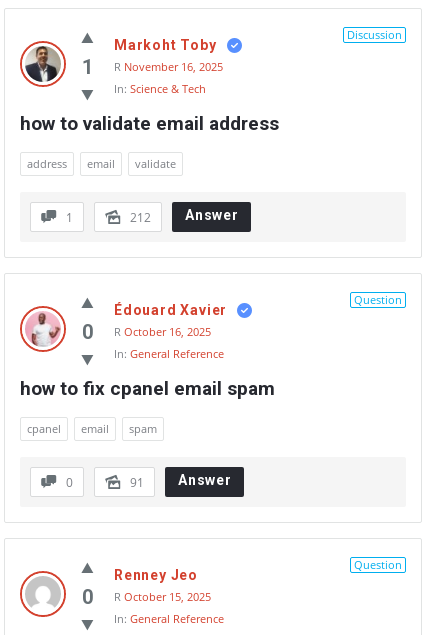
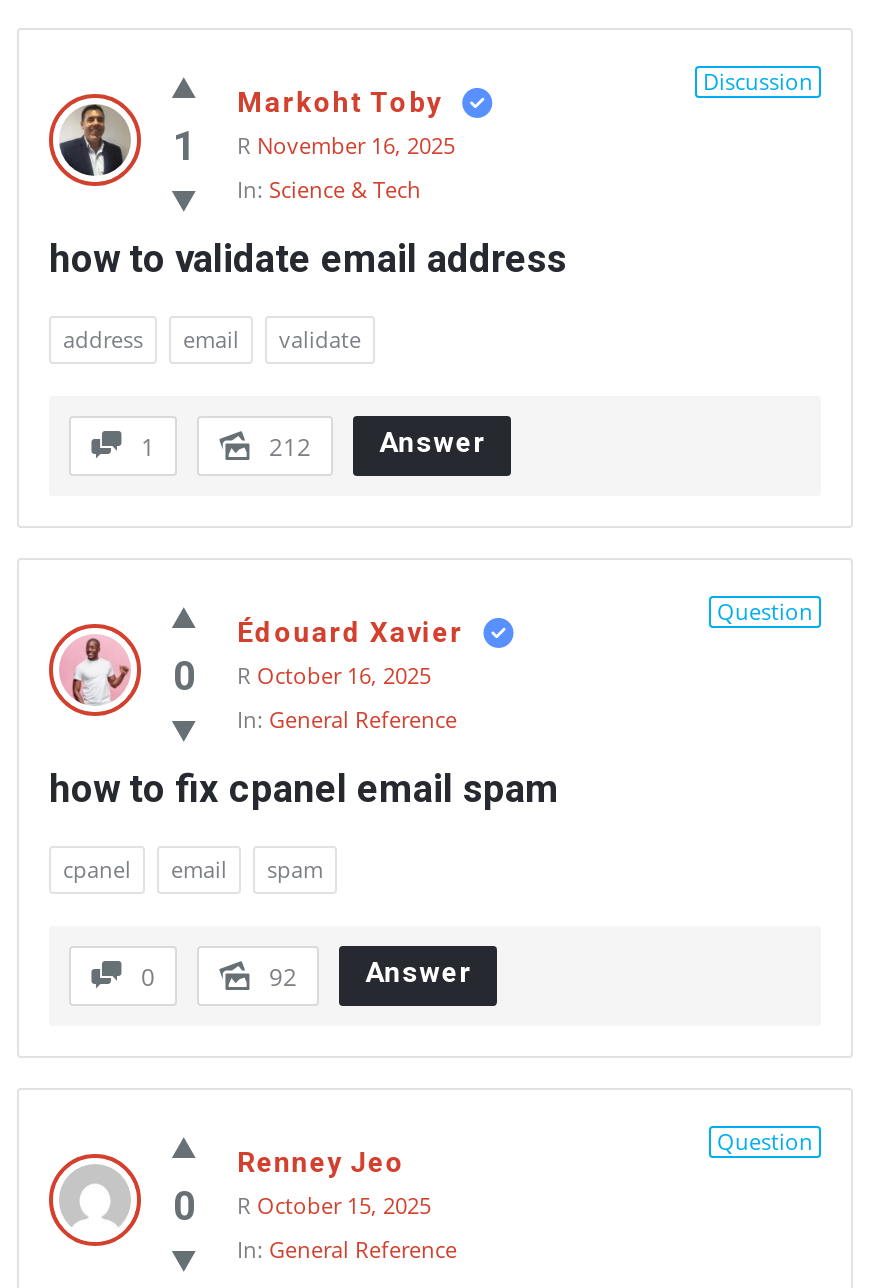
- 91
+ 92
